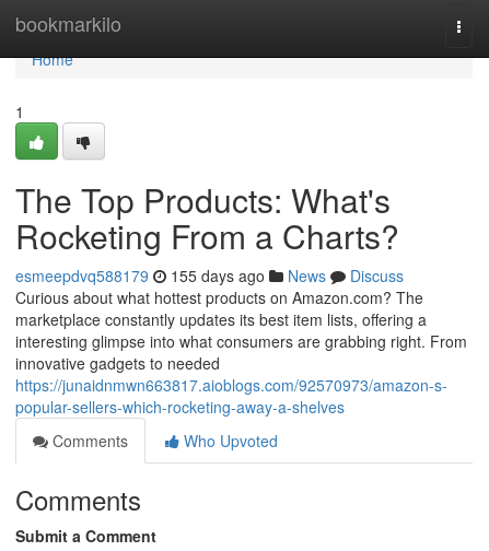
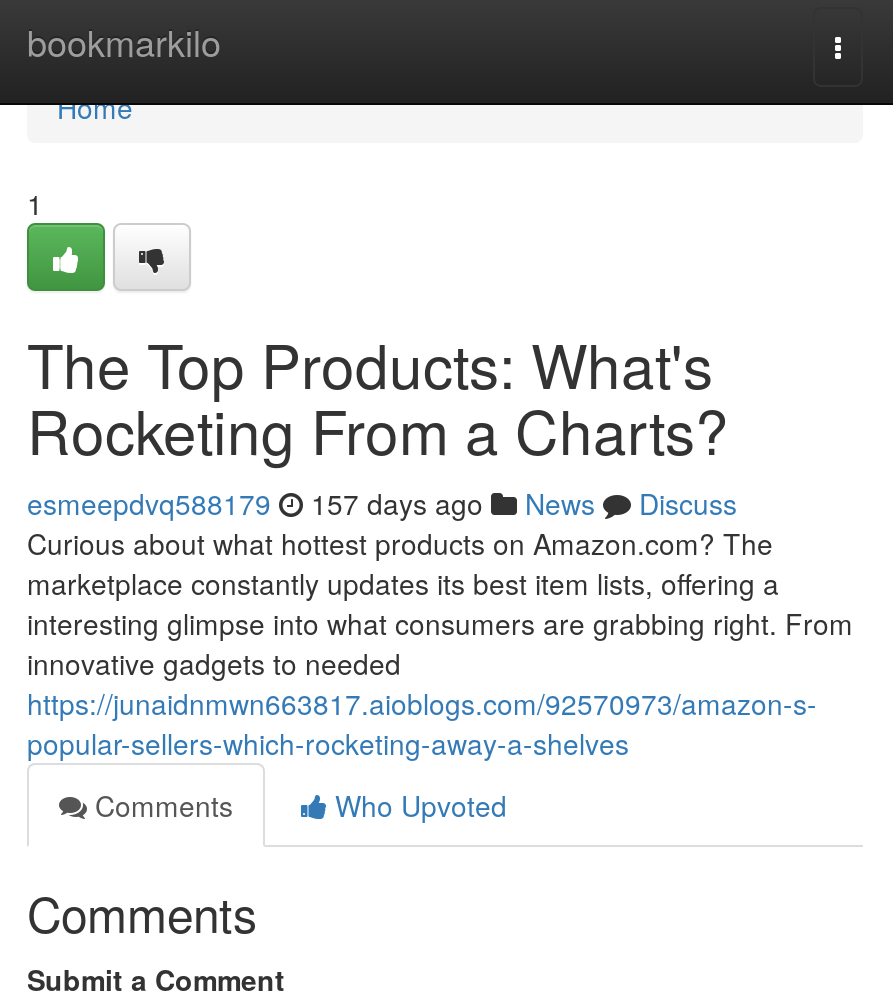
- esmeepdvq588179 155 days ago News Discuss
+ esmeepdvq588179 157 days ago News Discuss
